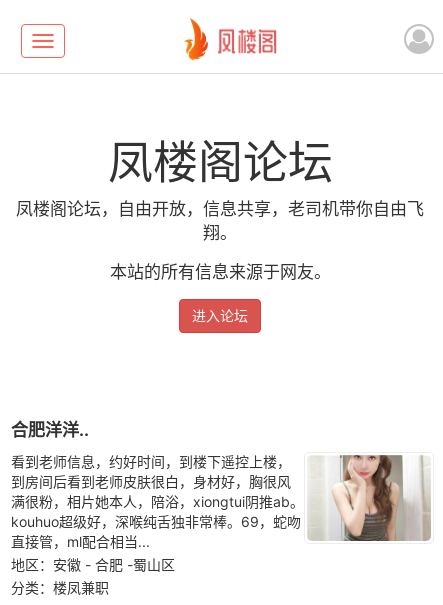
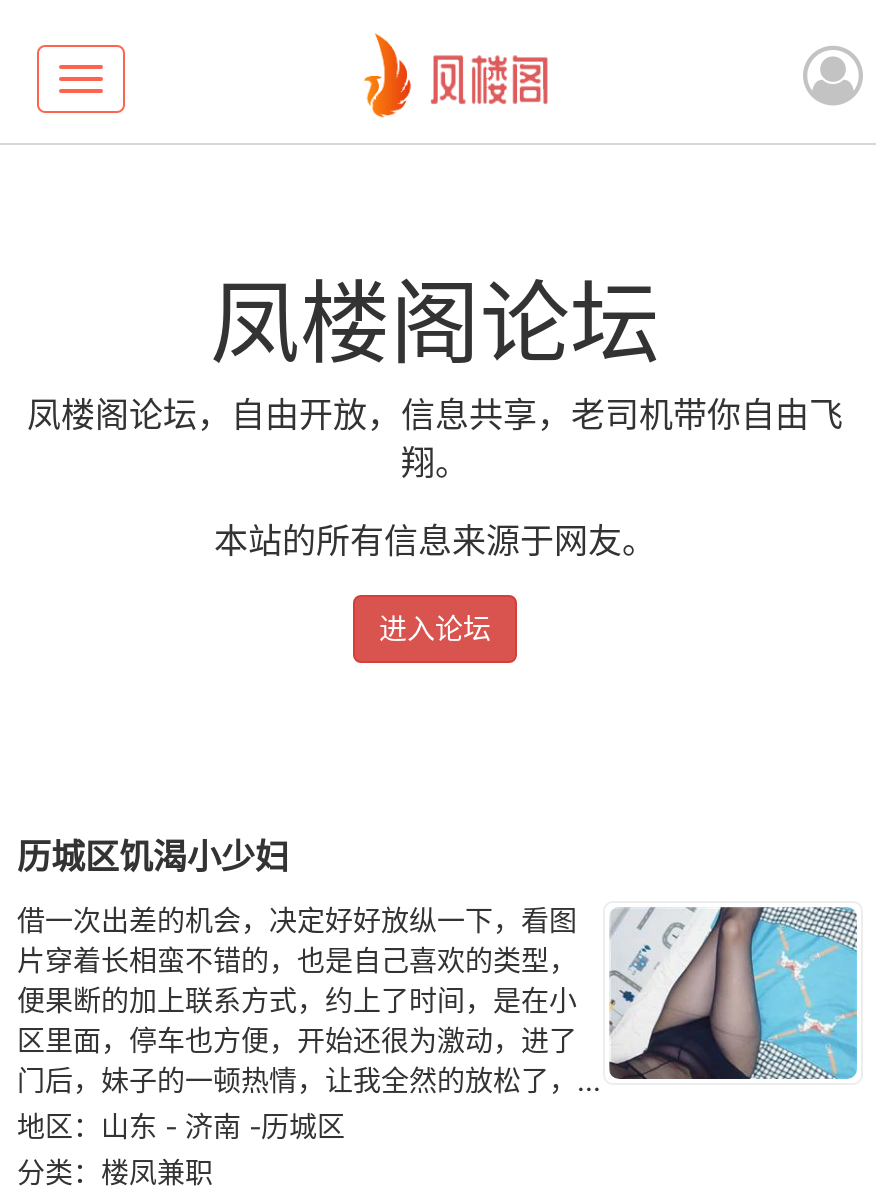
- 合肥洋洋..
+ 历城区饥渴小少妇

- [image]
- 看到老师信息，约好时间，到楼下遥控上楼，
- 到房间后看到老师皮肤很白，身材好，胸很风
- 满很粉，相片她本人，陪浴，xiongtui阴推ab。
- kouhuo超级好，深喉纯舌独非常棒。69，蛇吻
- 直接管，ml配合相当...
- 地区：安徽 - 合肥 -蜀山区
+ [image]
+ 借一次出差的机会，决定好好放纵一下，看图
+ 片穿着长相蛮不错的，也是自己喜欢的类型，
+ 便果断的加上联系方式，约上了时间，是在小
+ 区里面，停车也方便，开始还很为激动，进了
+ 门后，妹子的一顿热情，让我全然的放松了，...
+ 地区：山东 - 济南 -历城区
